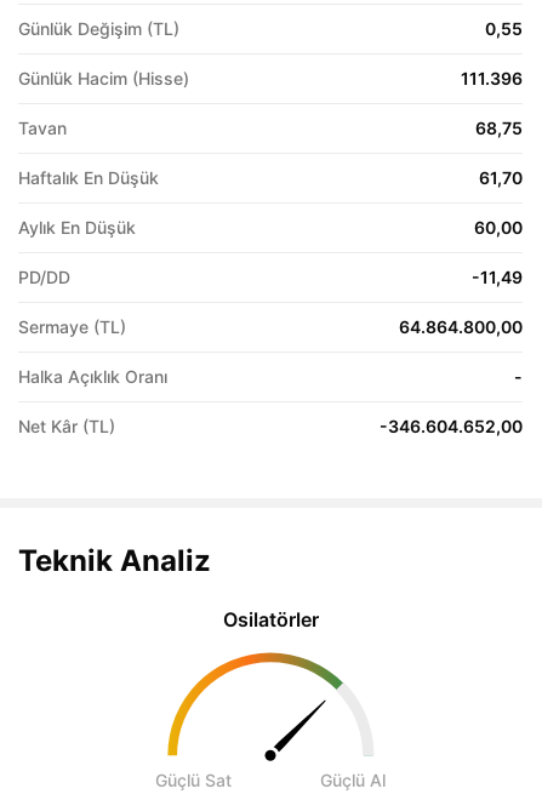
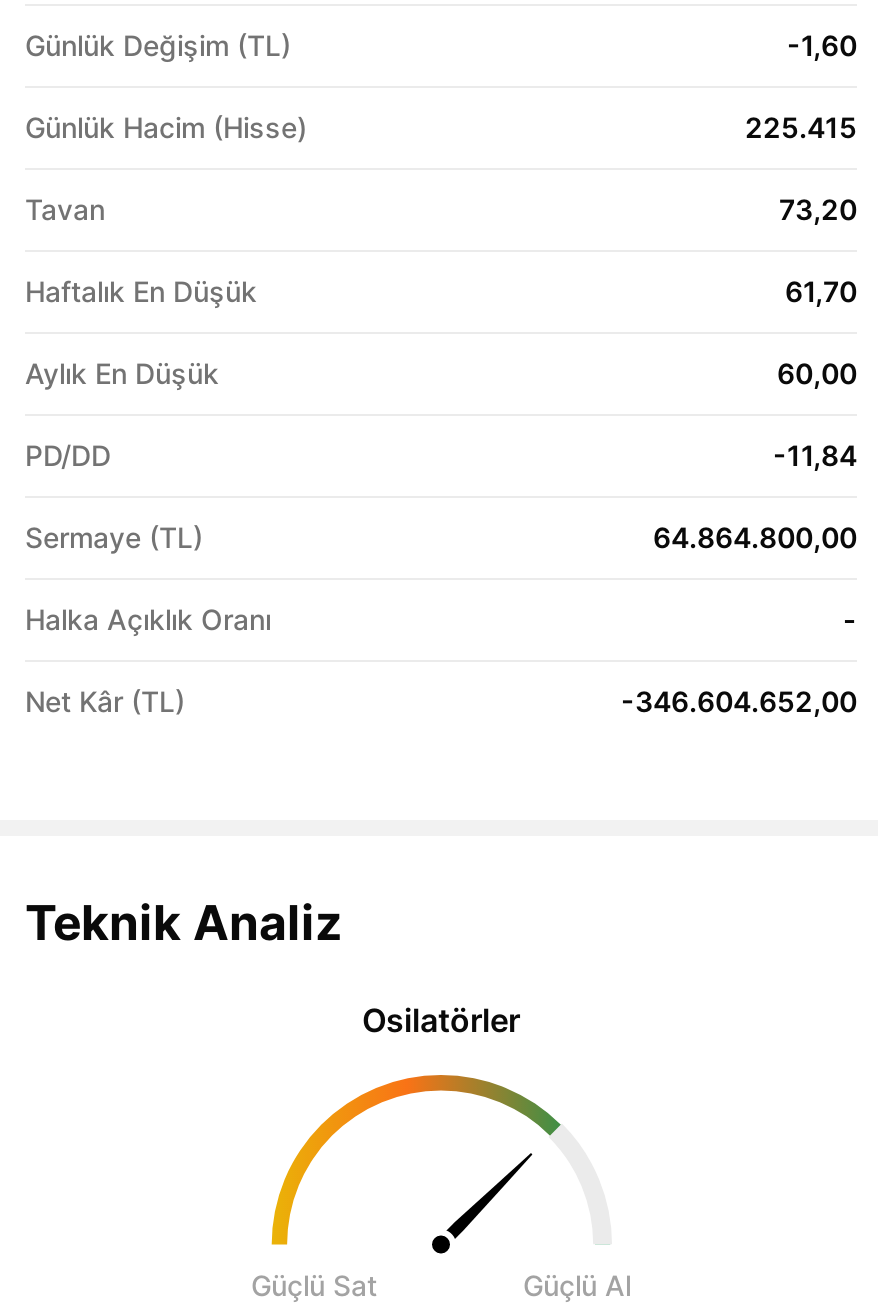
- 0,55
+ -1,60

- 111.396
+ 225.415

- 68,75
+ 73,20

- -11,49
+ -11,84
